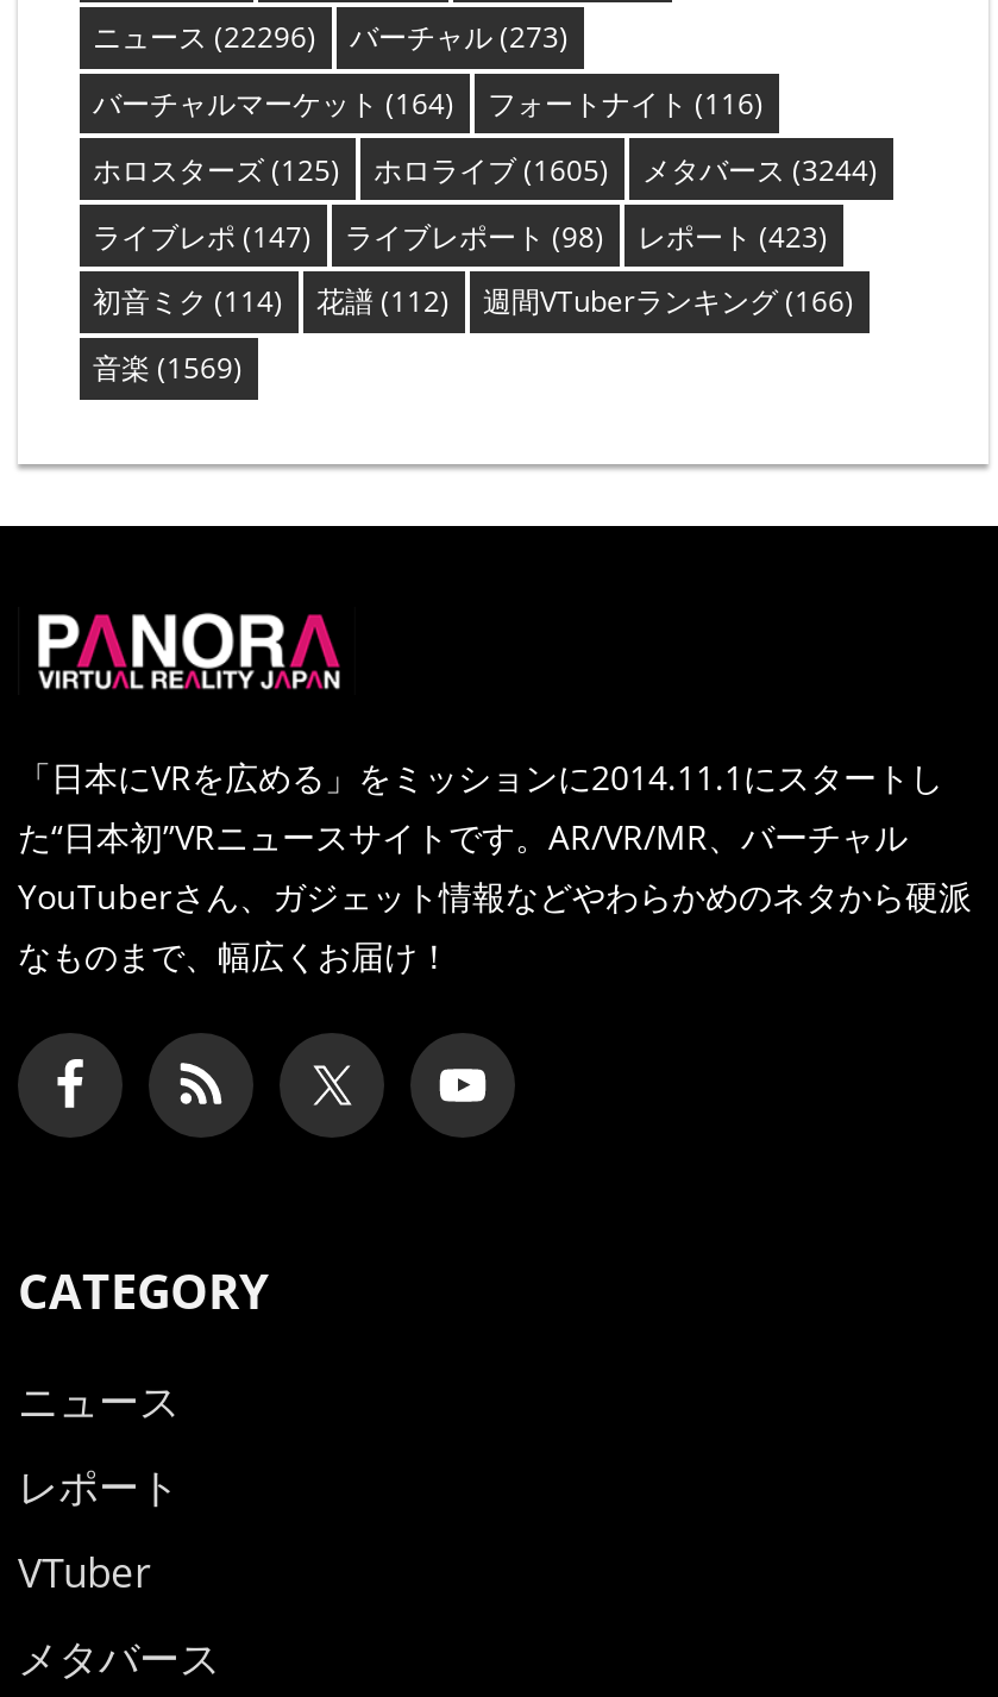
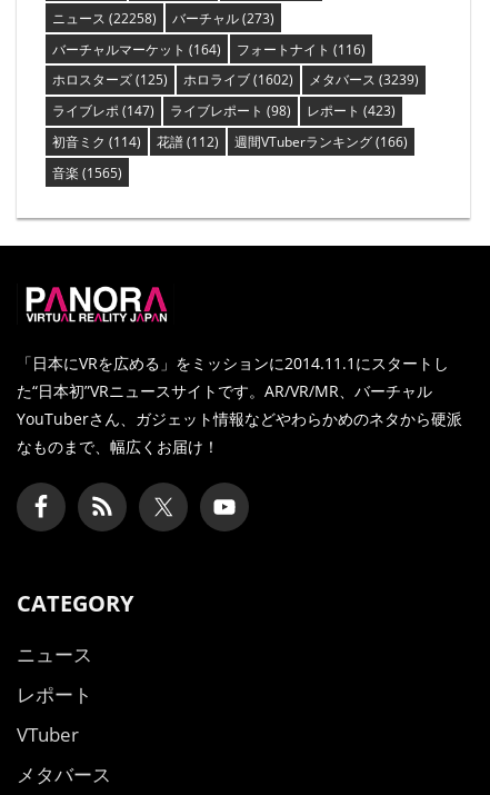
- ニュース(22296) バーチャル(273)
+ ニュース(22258) バーチャル(273)

- ホロライブ(1605)
+ ホロライブ(1602)

- メタバース(3244)
+ メタバース(3239)

- 音楽(1569)
+ 音楽(1565)
